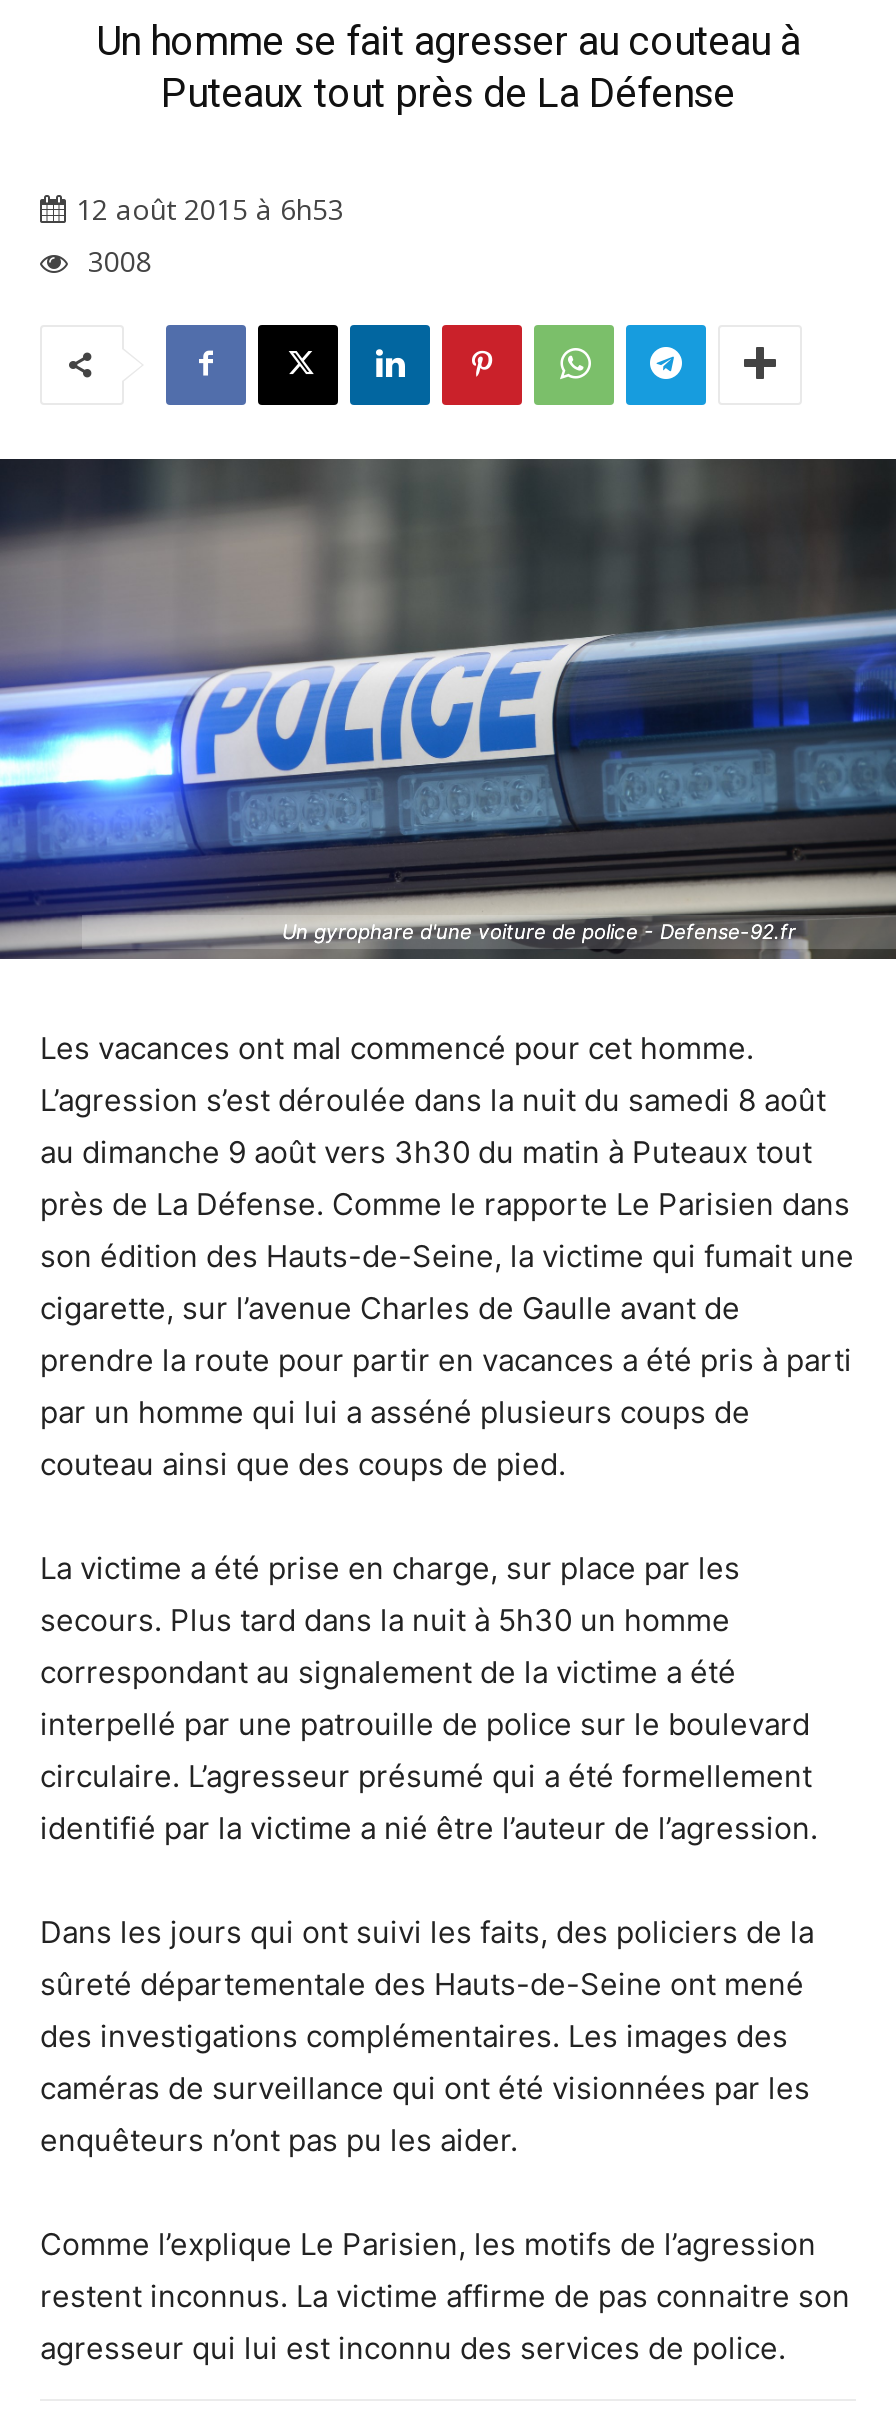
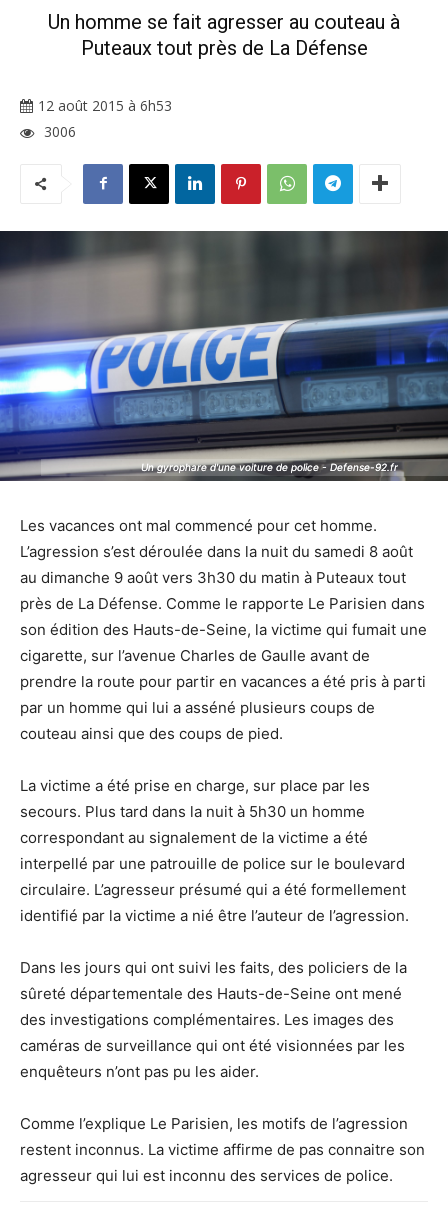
- 3008
+ 3006
